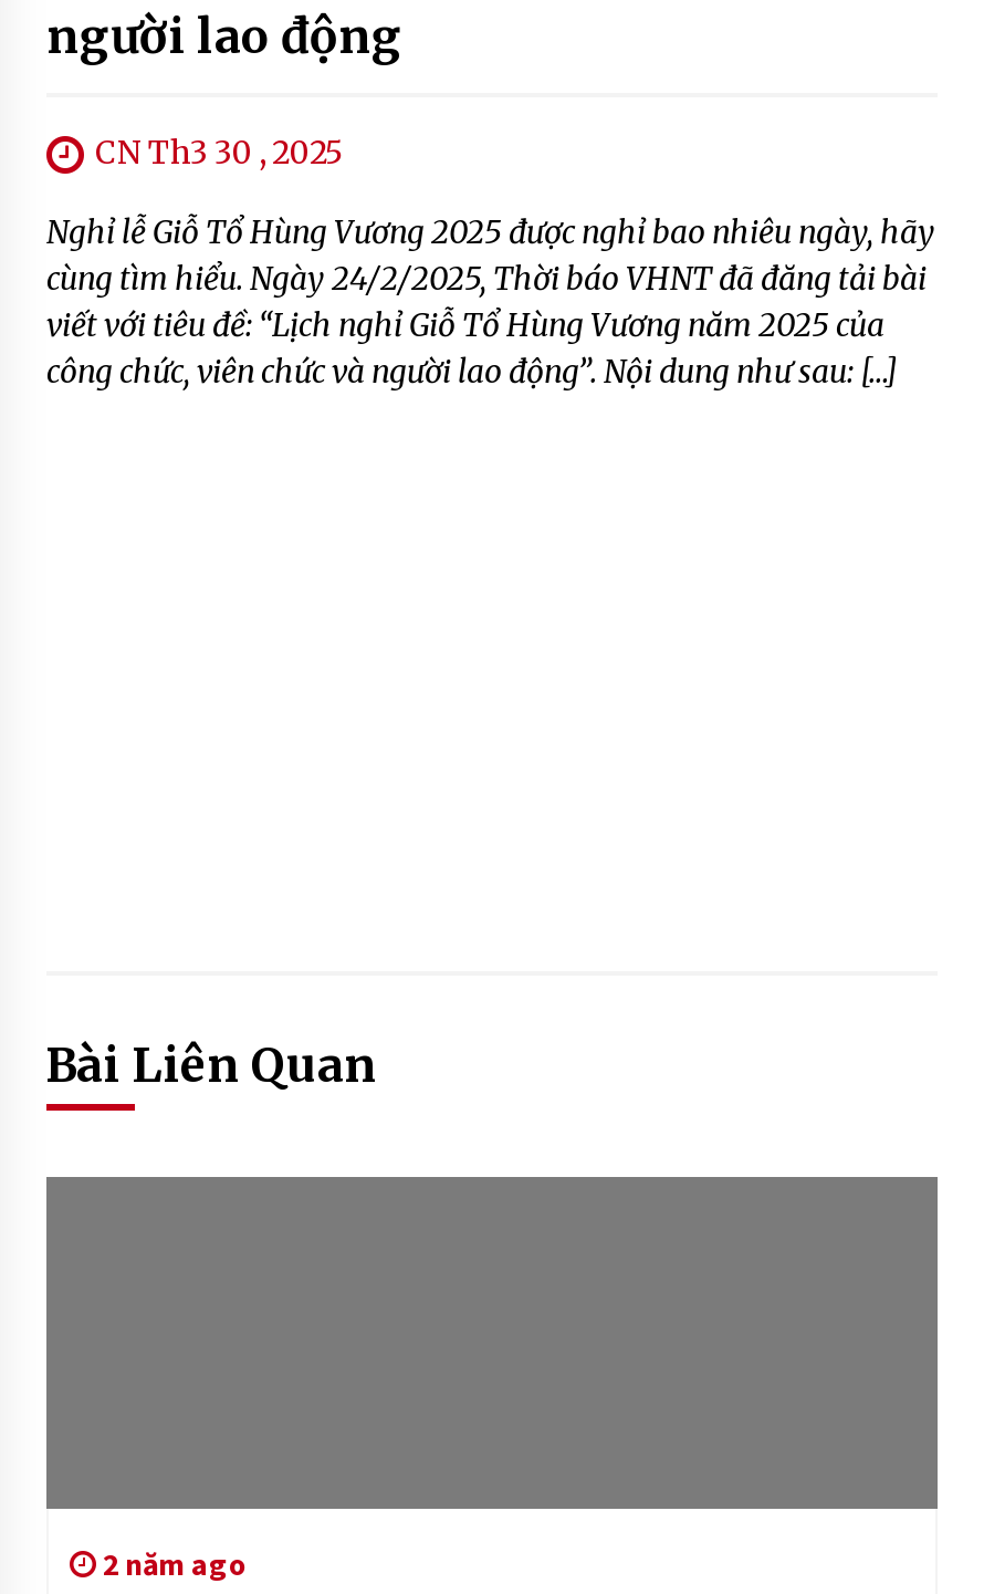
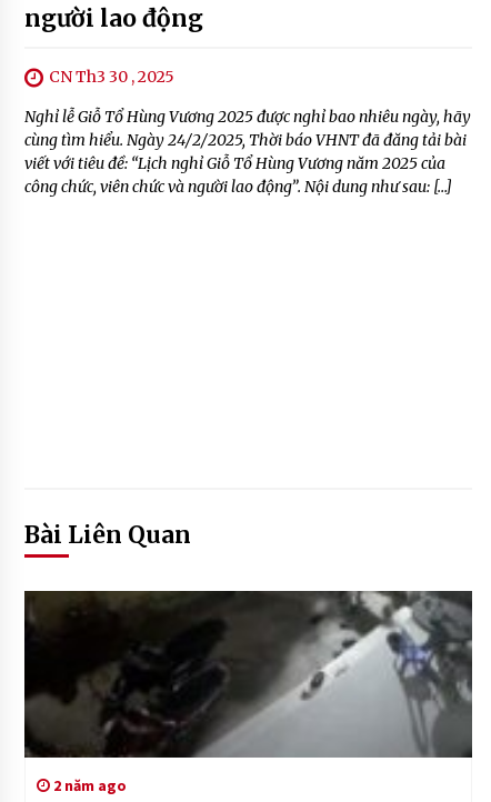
+ [image]
